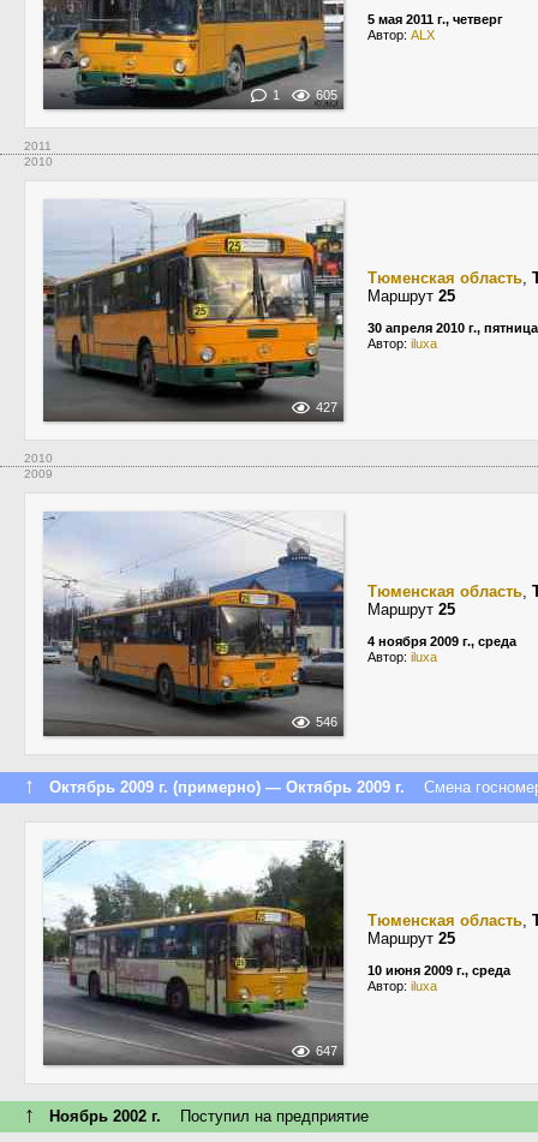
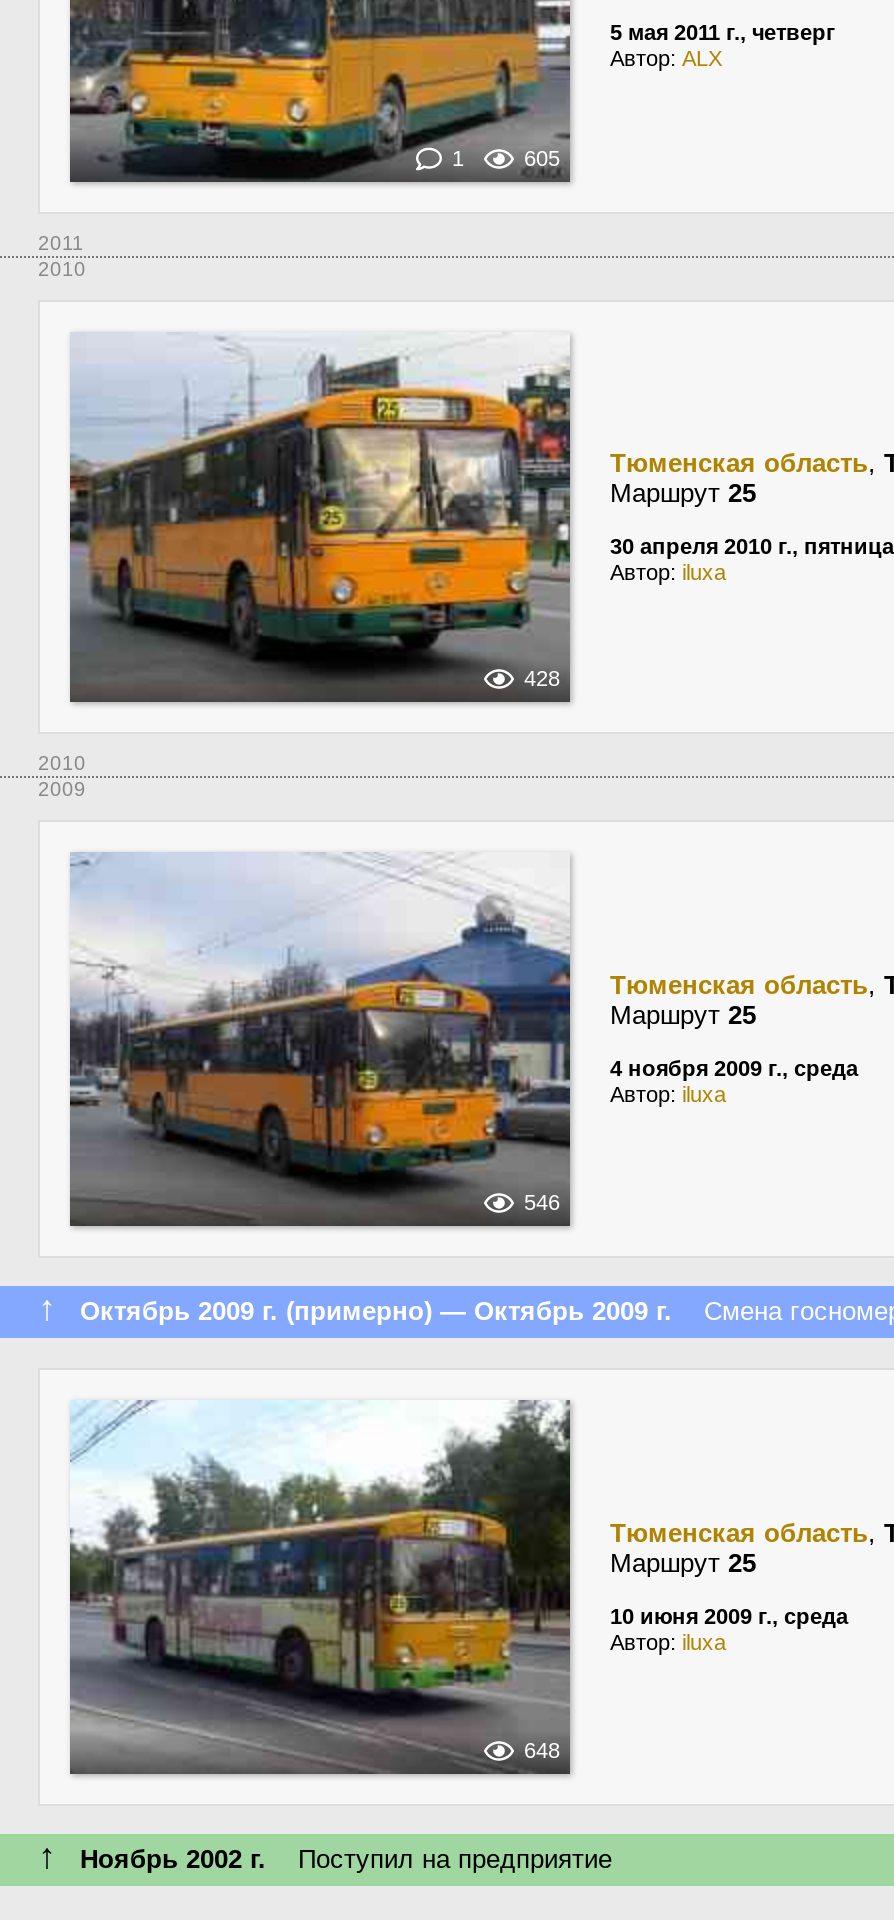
- 427
+ 428

- 647
+ 648
